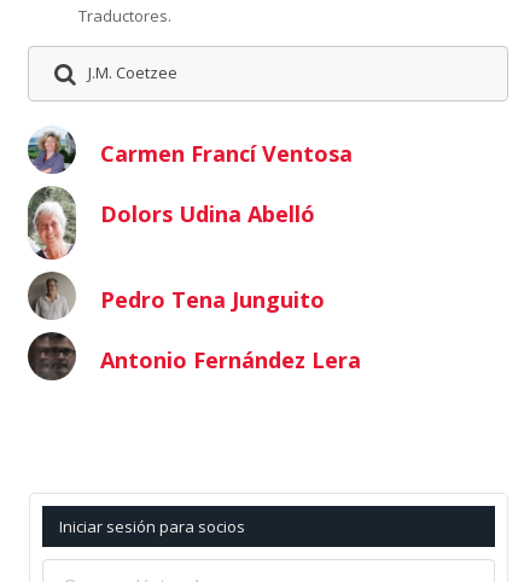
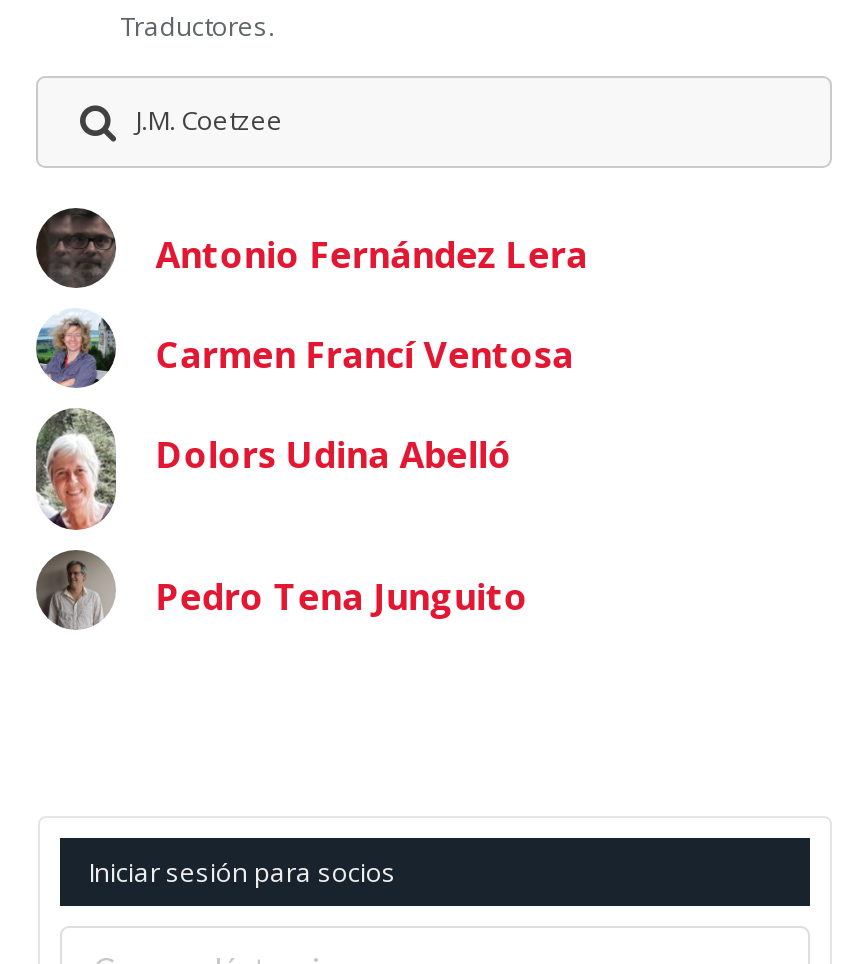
moved down: [image] | Carmen Francí Ventosa | Dolors Udina Abelló | Pedro Tena Junguito

moved up: [image] | Antonio Fernández Lera
